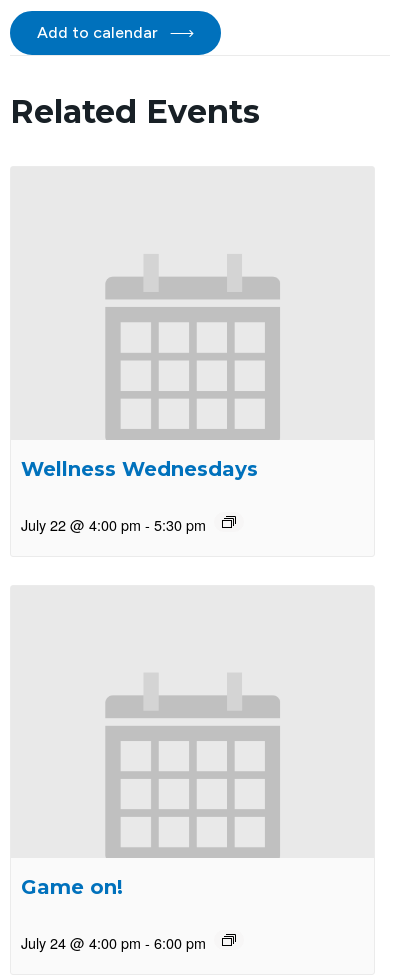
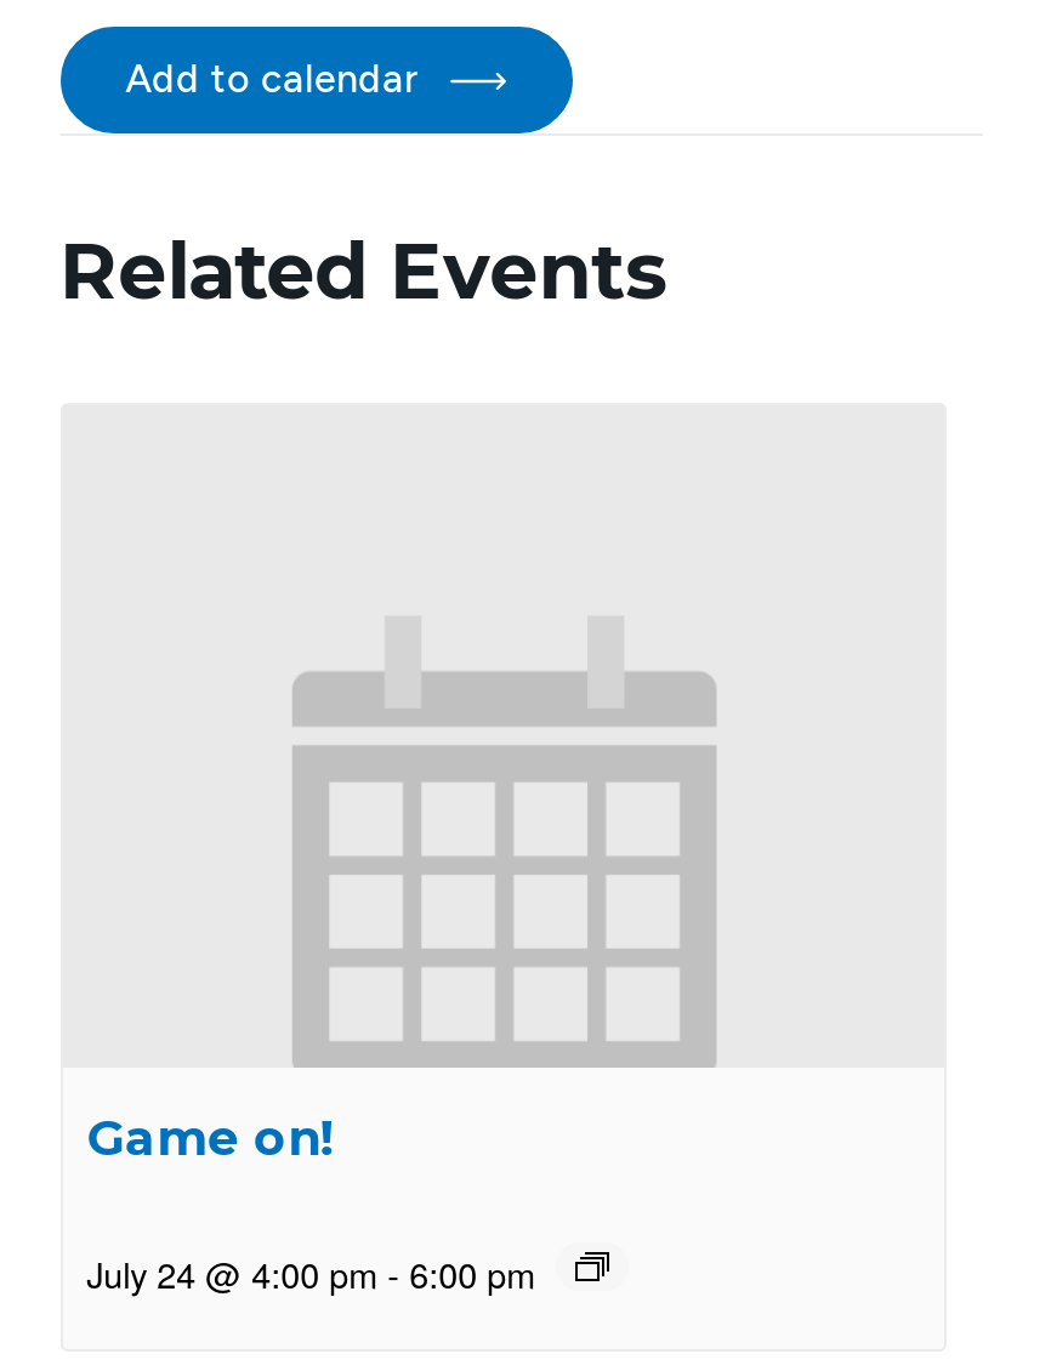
- Wellness Wednesdays
- July 22 @ 4:00 pm - 5:30 pm
